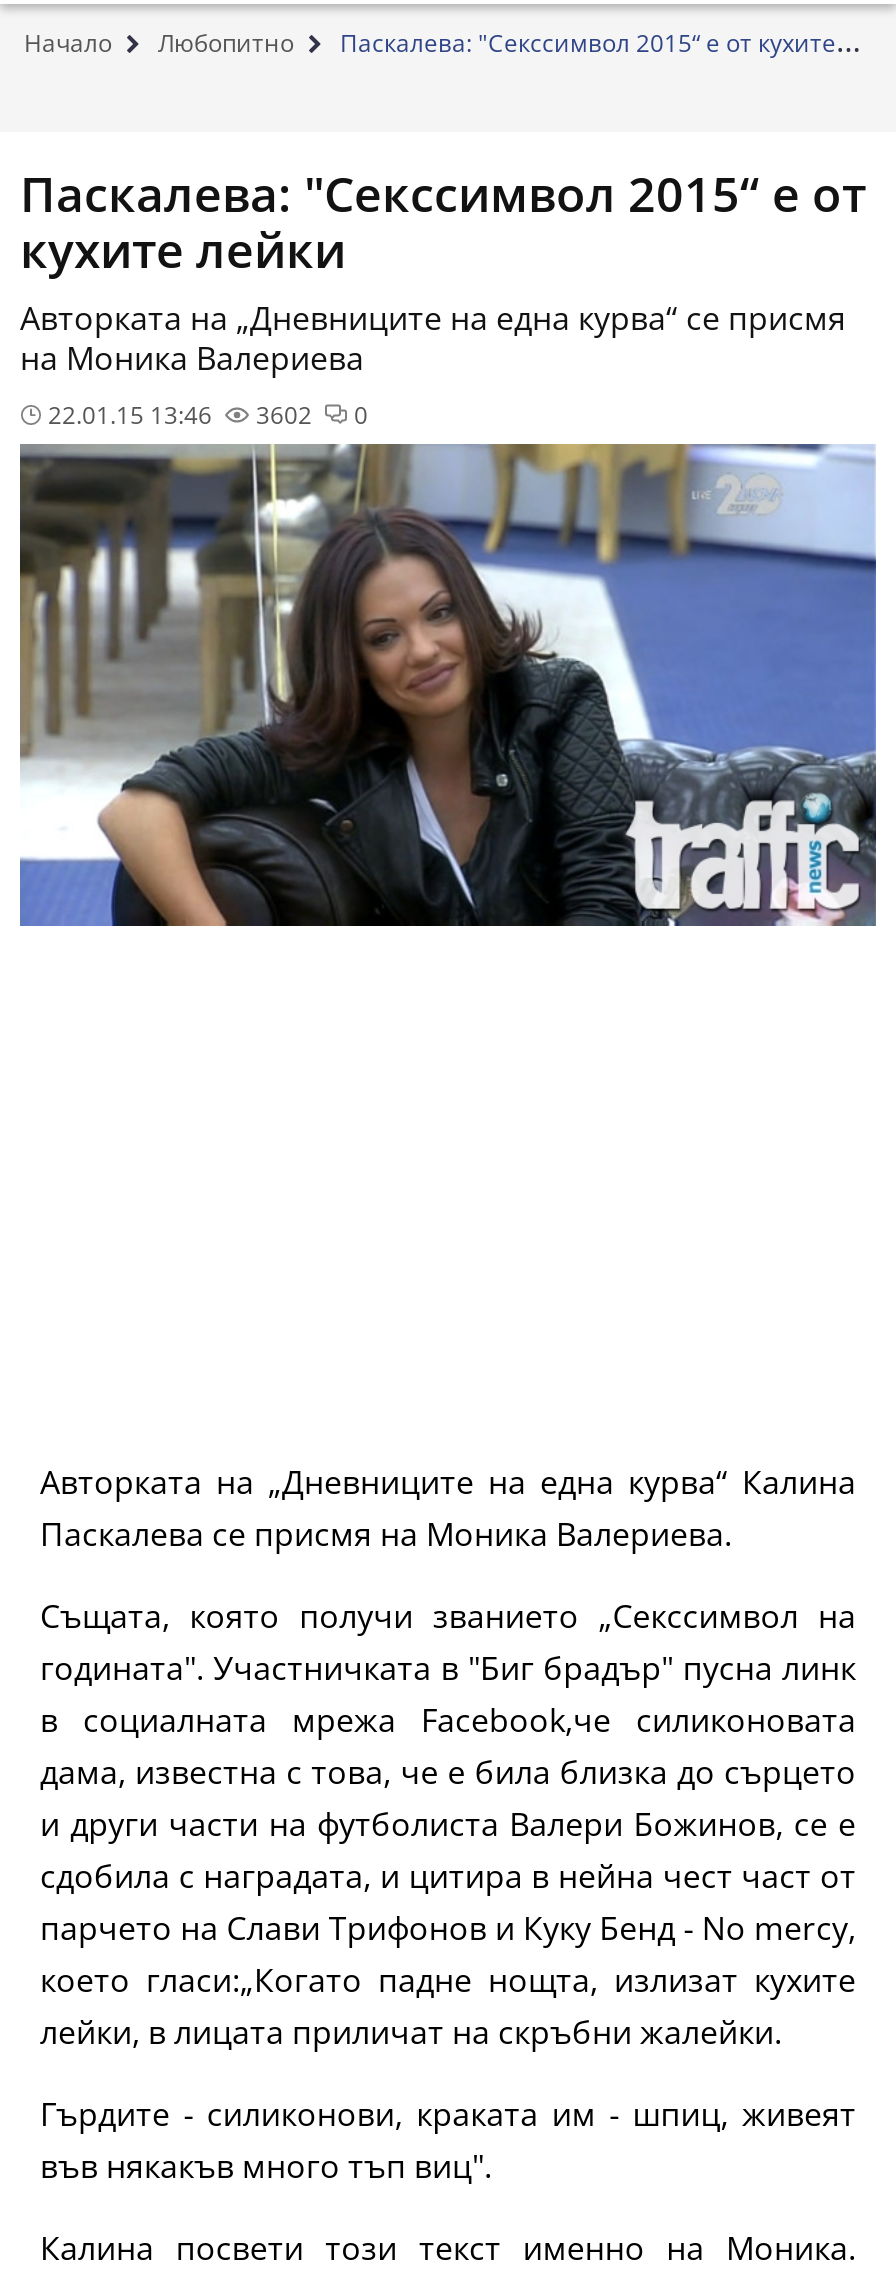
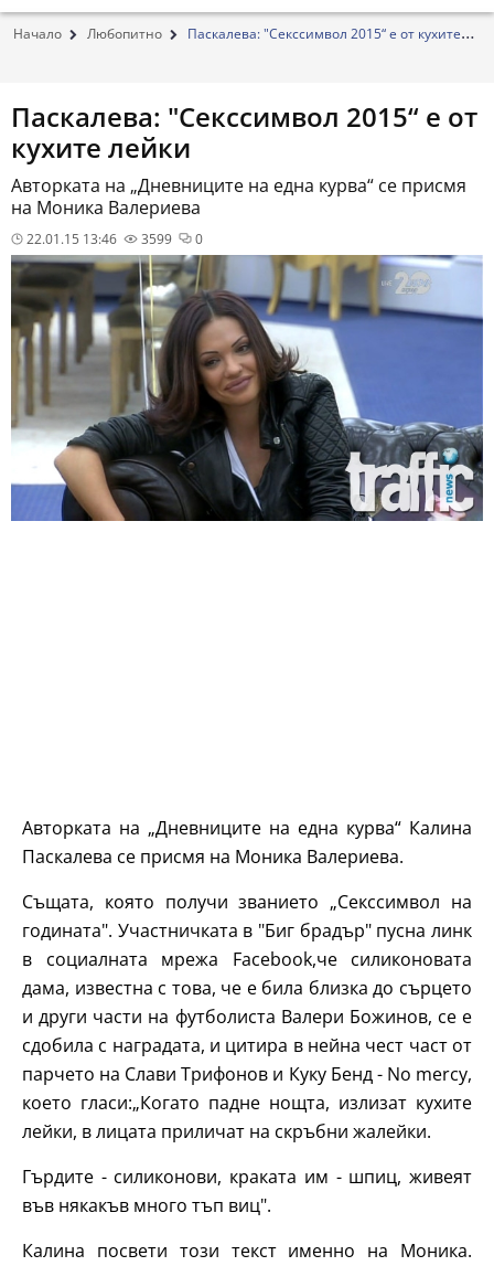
- 3602
+ 3599
